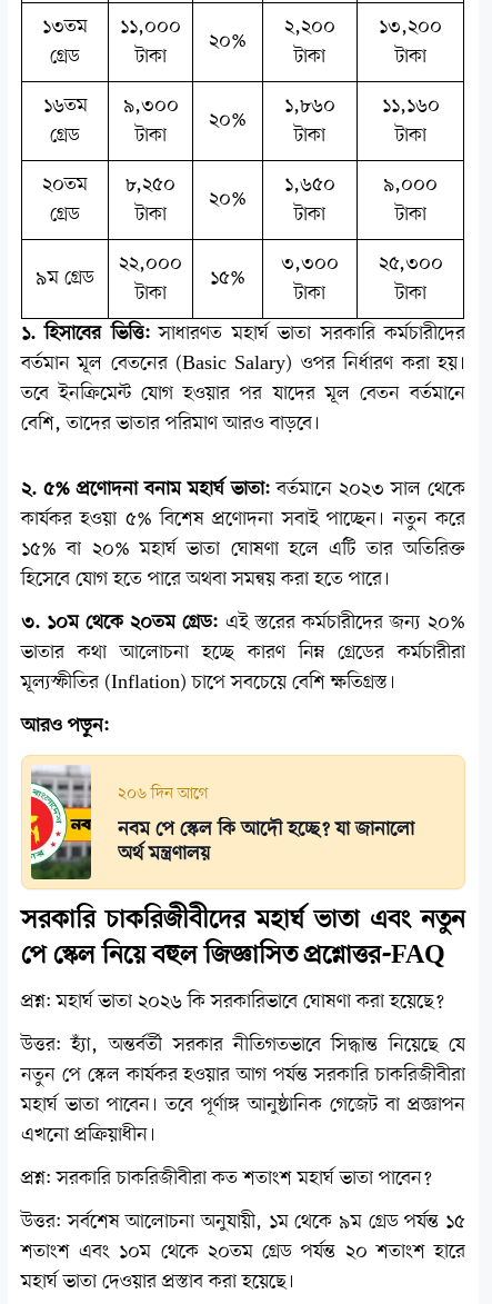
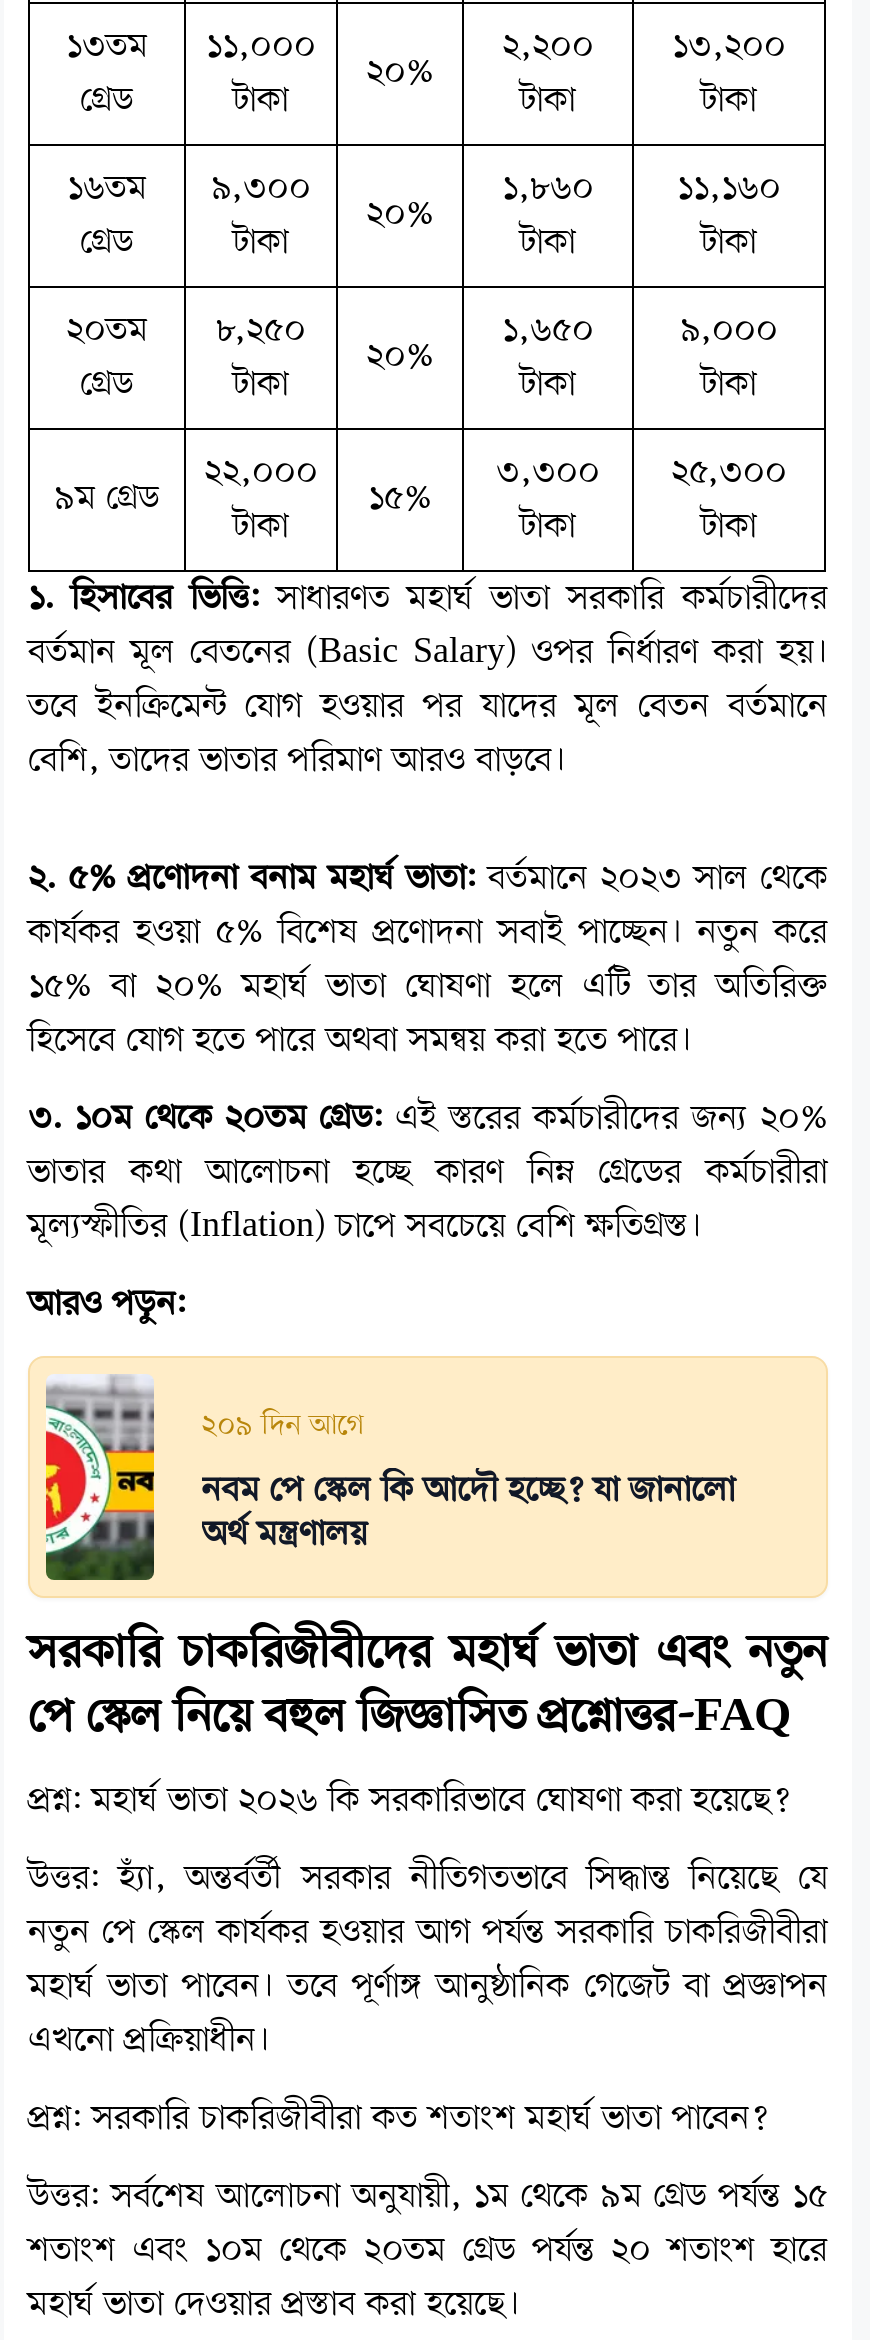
- ২০৬ দিন আগে
+ ২০৯ দিন আগে
